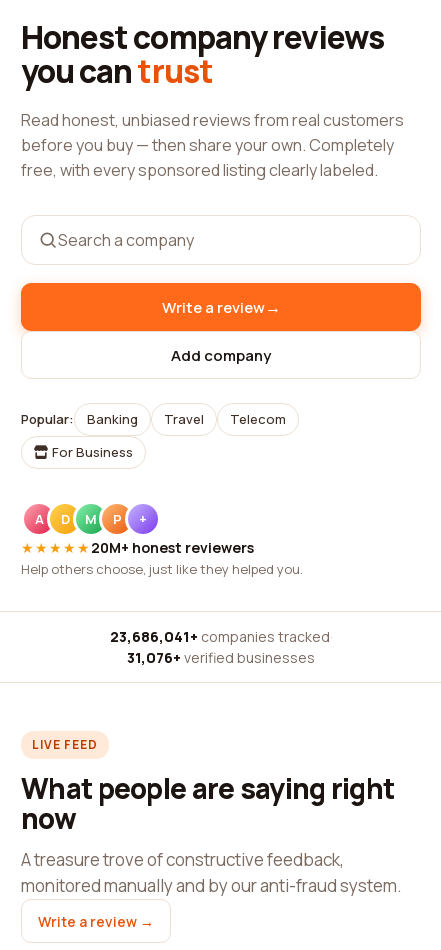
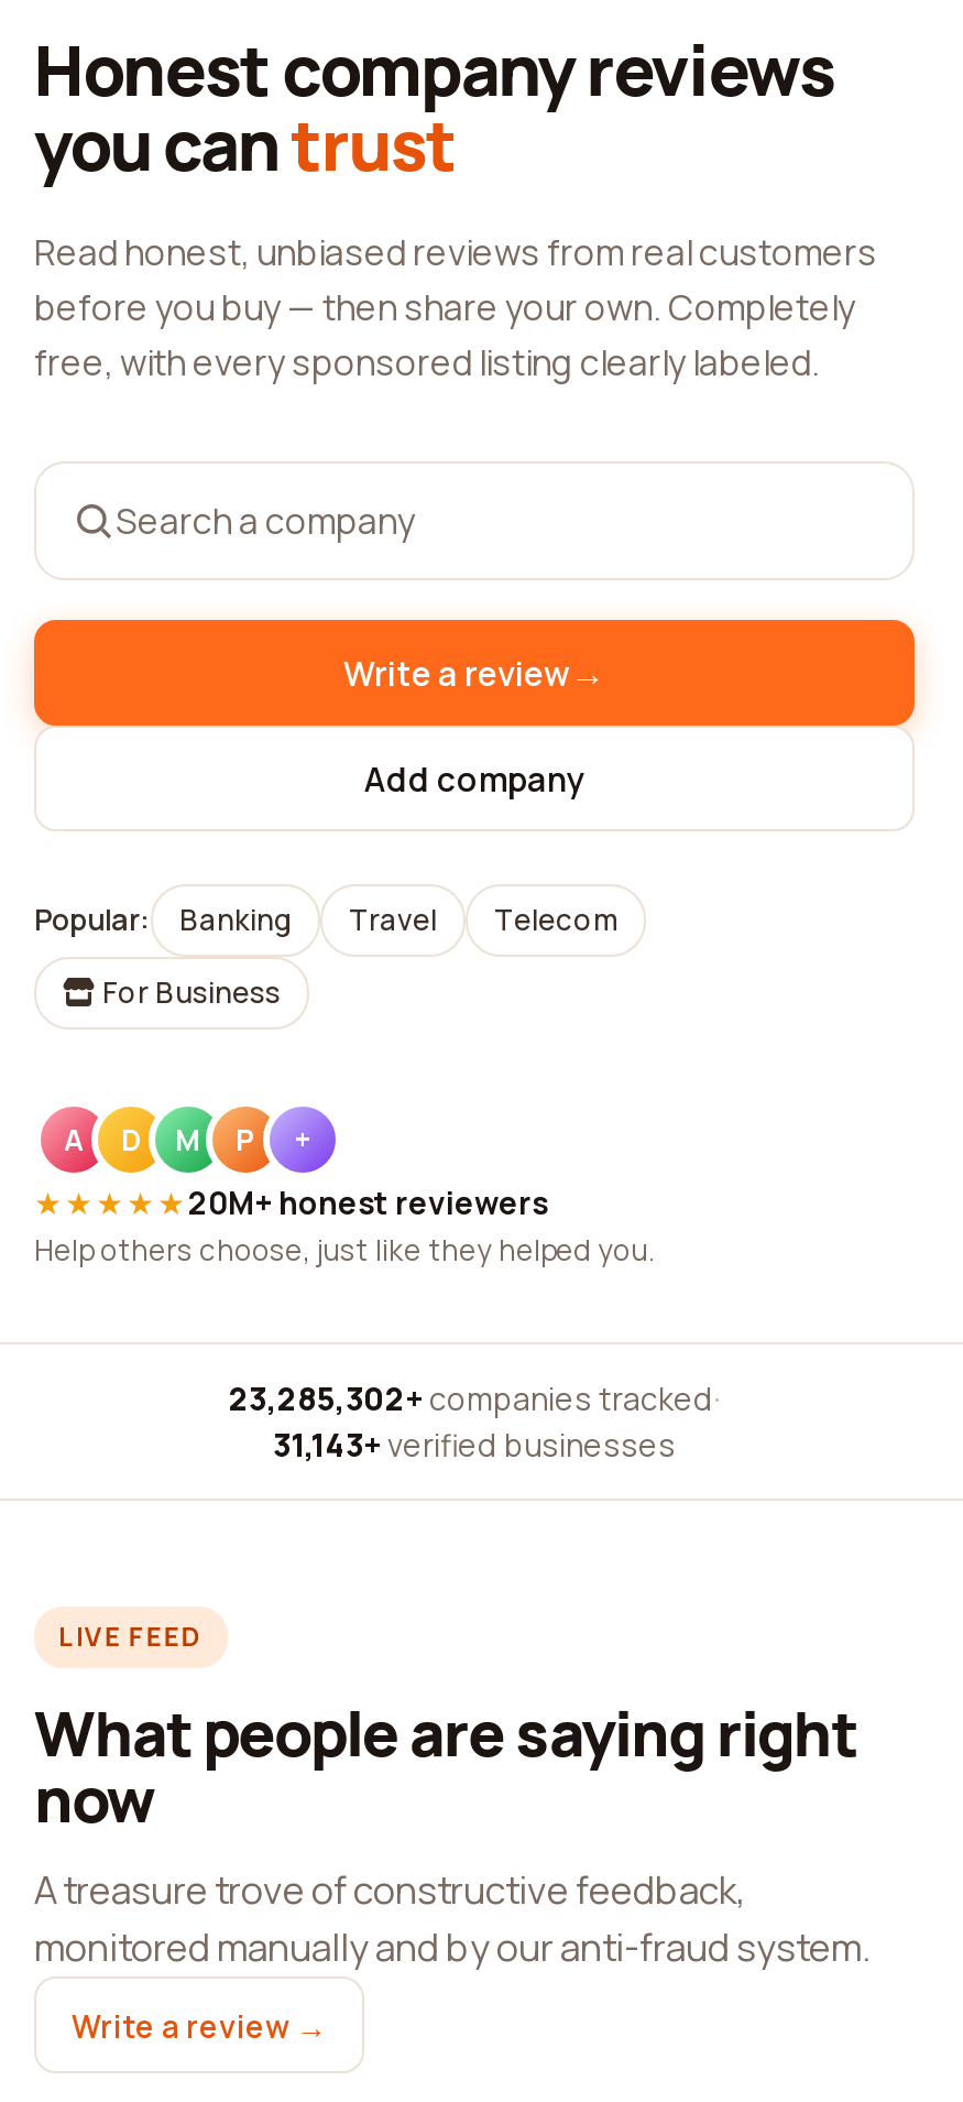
- 23,686,041+ companies tracked ·
+ 23,285,302+ companies tracked ·

- 31,076+ verified businesses
+ 31,143+ verified businesses
